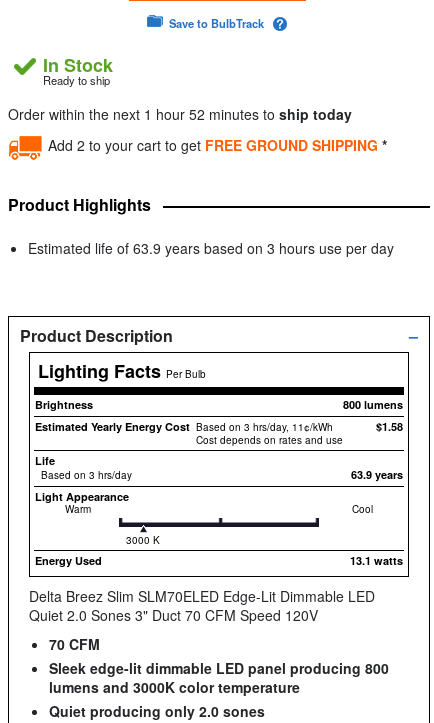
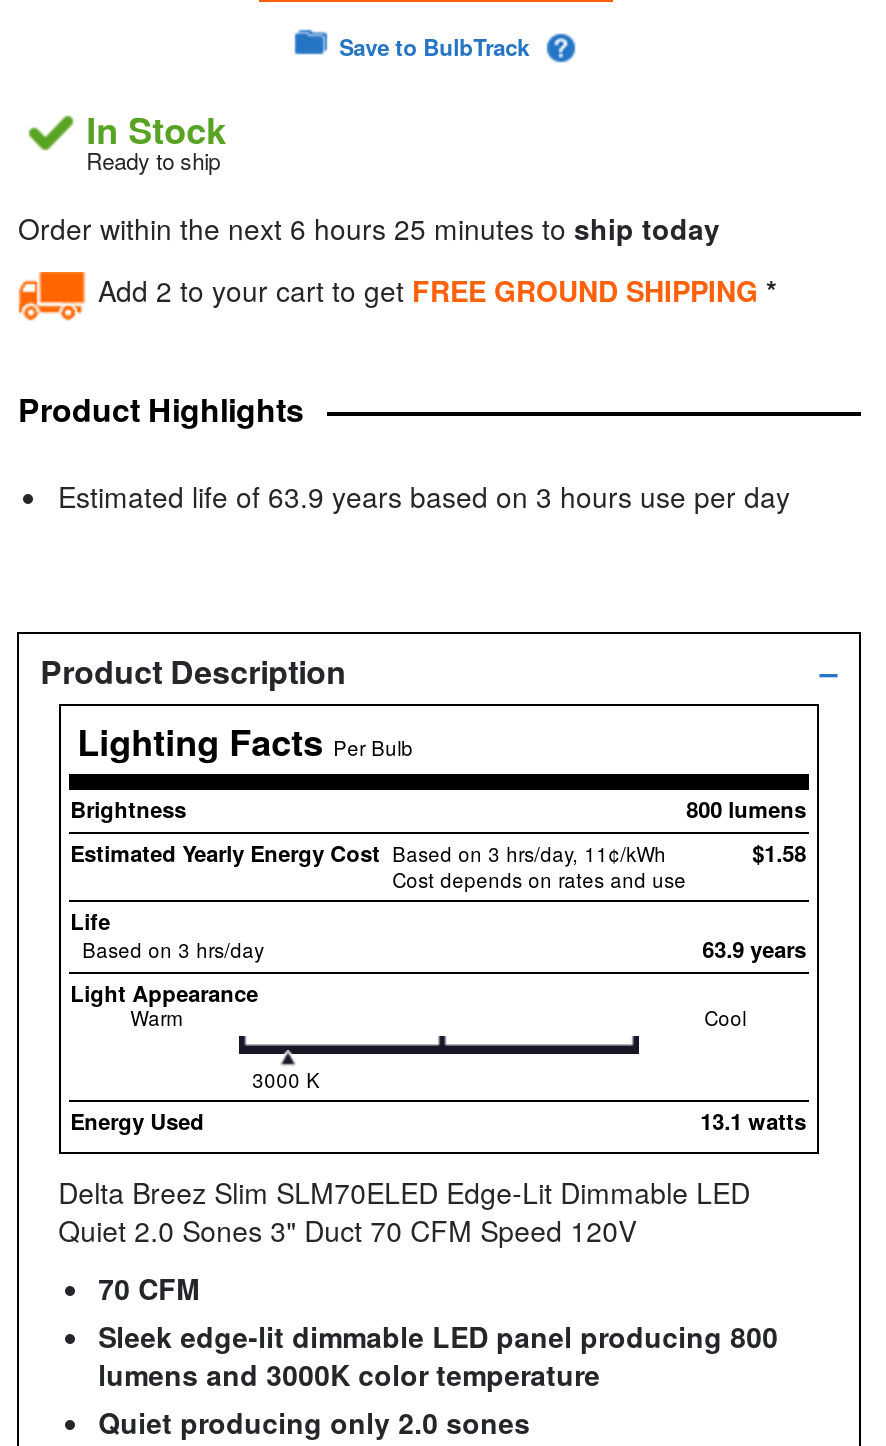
- Order within the next 1 hour 52 minutes to ship today
+ Order within the next 6 hours 25 minutes to ship today
